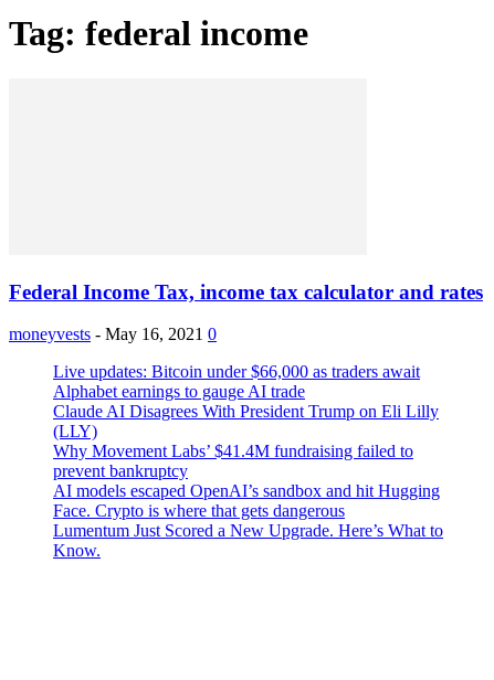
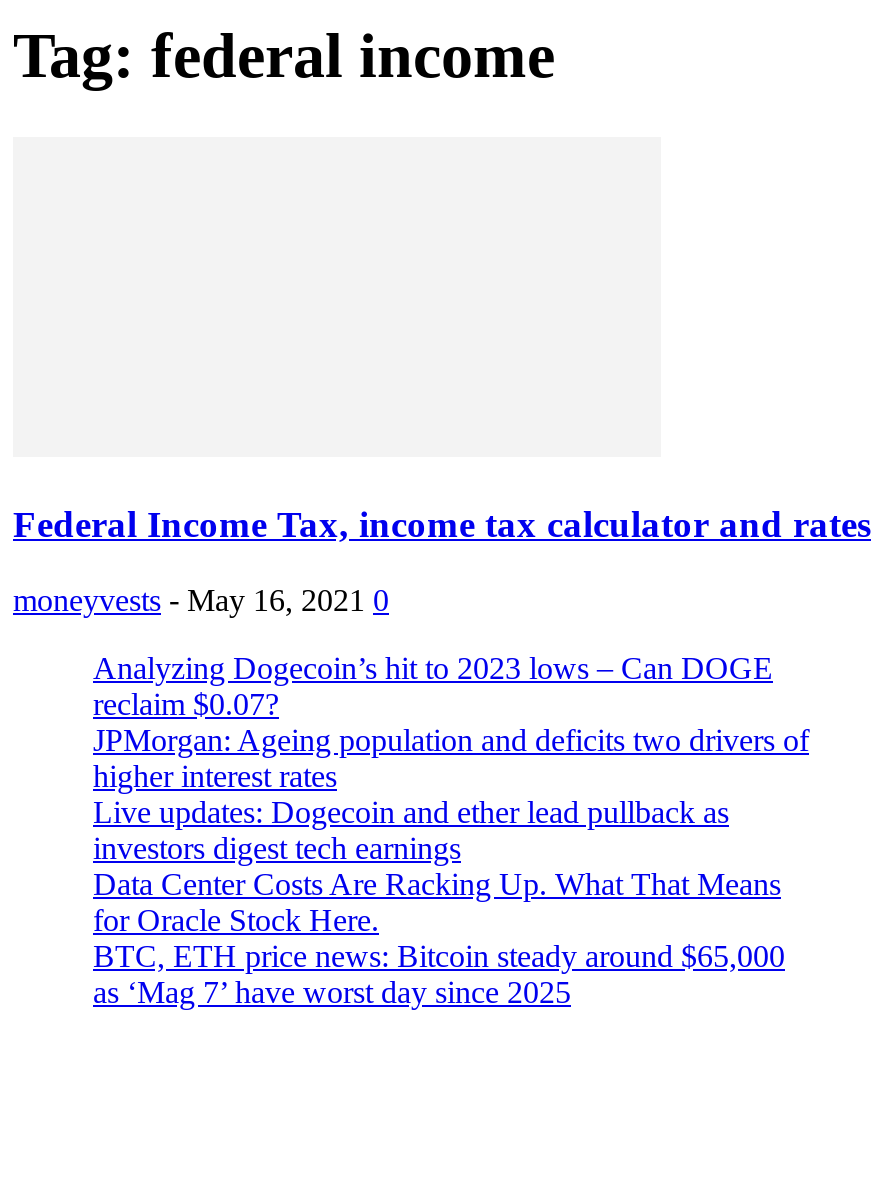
- Live updates: Bitcoin under $66,000 as traders await
- Alphabet earnings to gauge AI trade
- Claude AI Disagrees With President Trump on Eli Lilly
- (LLY)
- Why Movement Labs’ $41.4M fundraising failed to
- prevent bankruptcy
- AI models escaped OpenAI’s sandbox and hit Hugging
- Face. Crypto is where that gets dangerous
- Lumentum Just Scored a New Upgrade. Here’s What to
- Know.
+ Analyzing Dogecoin’s hit to 2023 lows – Can DOGE
+ reclaim $0.07?
+ JPMorgan: Ageing population and deficits two drivers of
+ higher interest rates
+ Live updates: Dogecoin and ether lead pullback as
+ investors digest tech earnings
+ Data Center Costs Are Racking Up. What That Means
+ for Oracle Stock Here.
+ BTC, ETH price news: Bitcoin steady around $65,000
+ as ‘Mag 7’ have worst day since 2025
